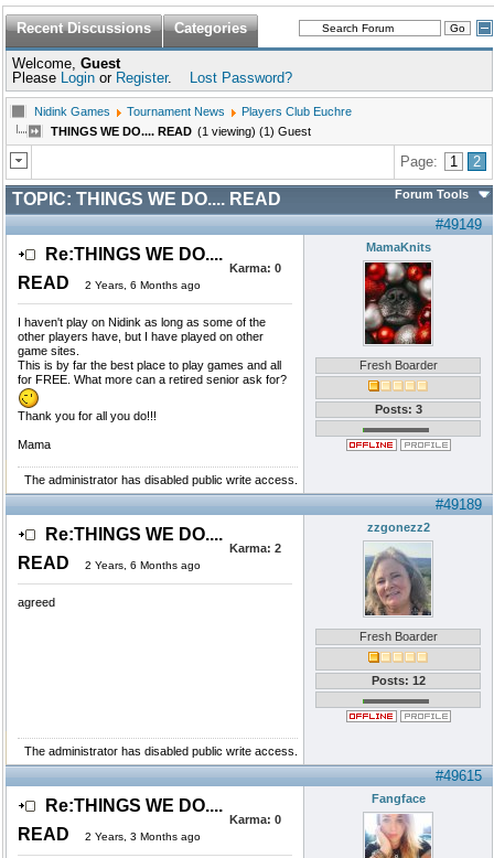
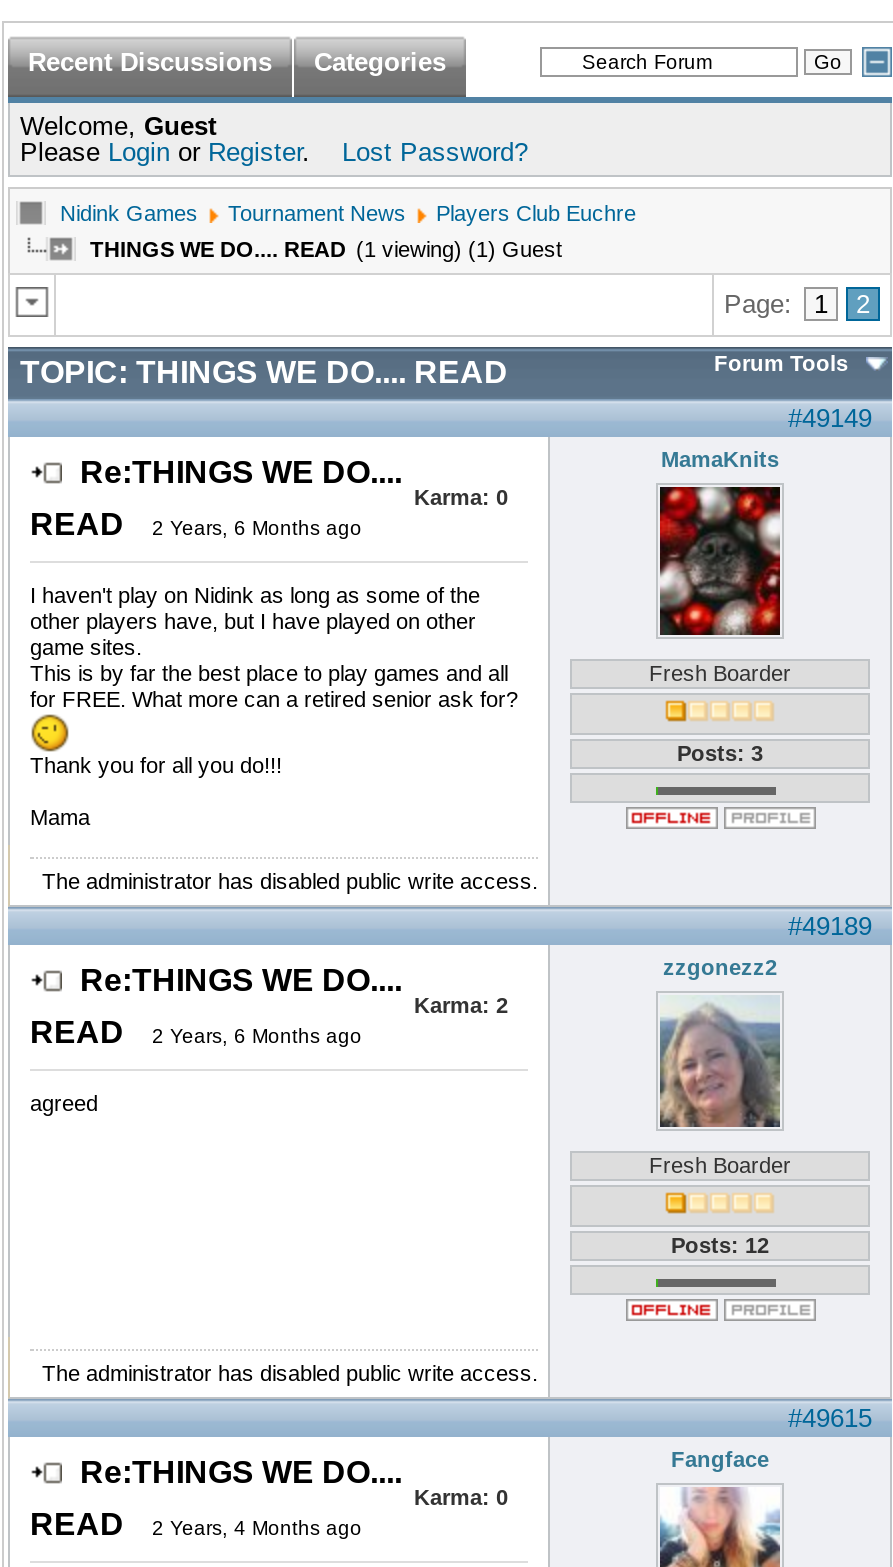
- 2 Years, 3 Months ago
+ 2 Years, 4 Months ago
